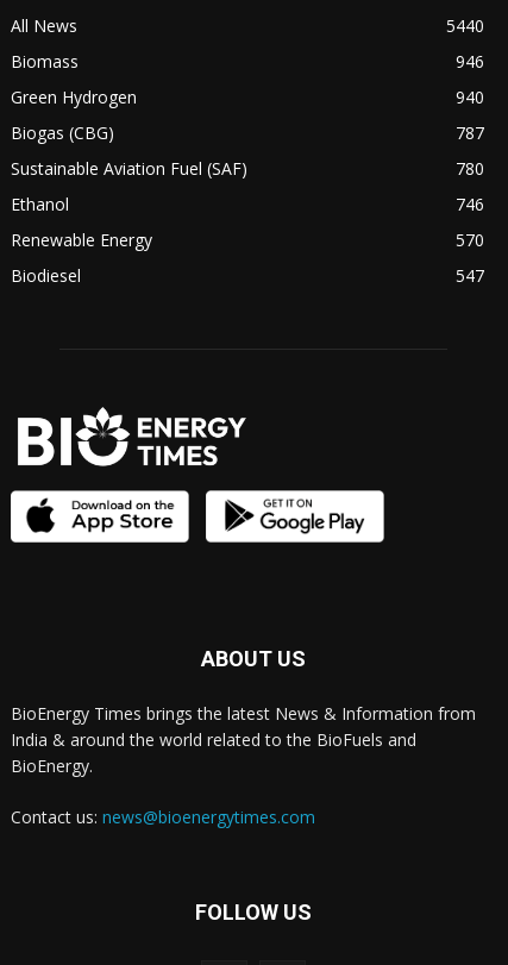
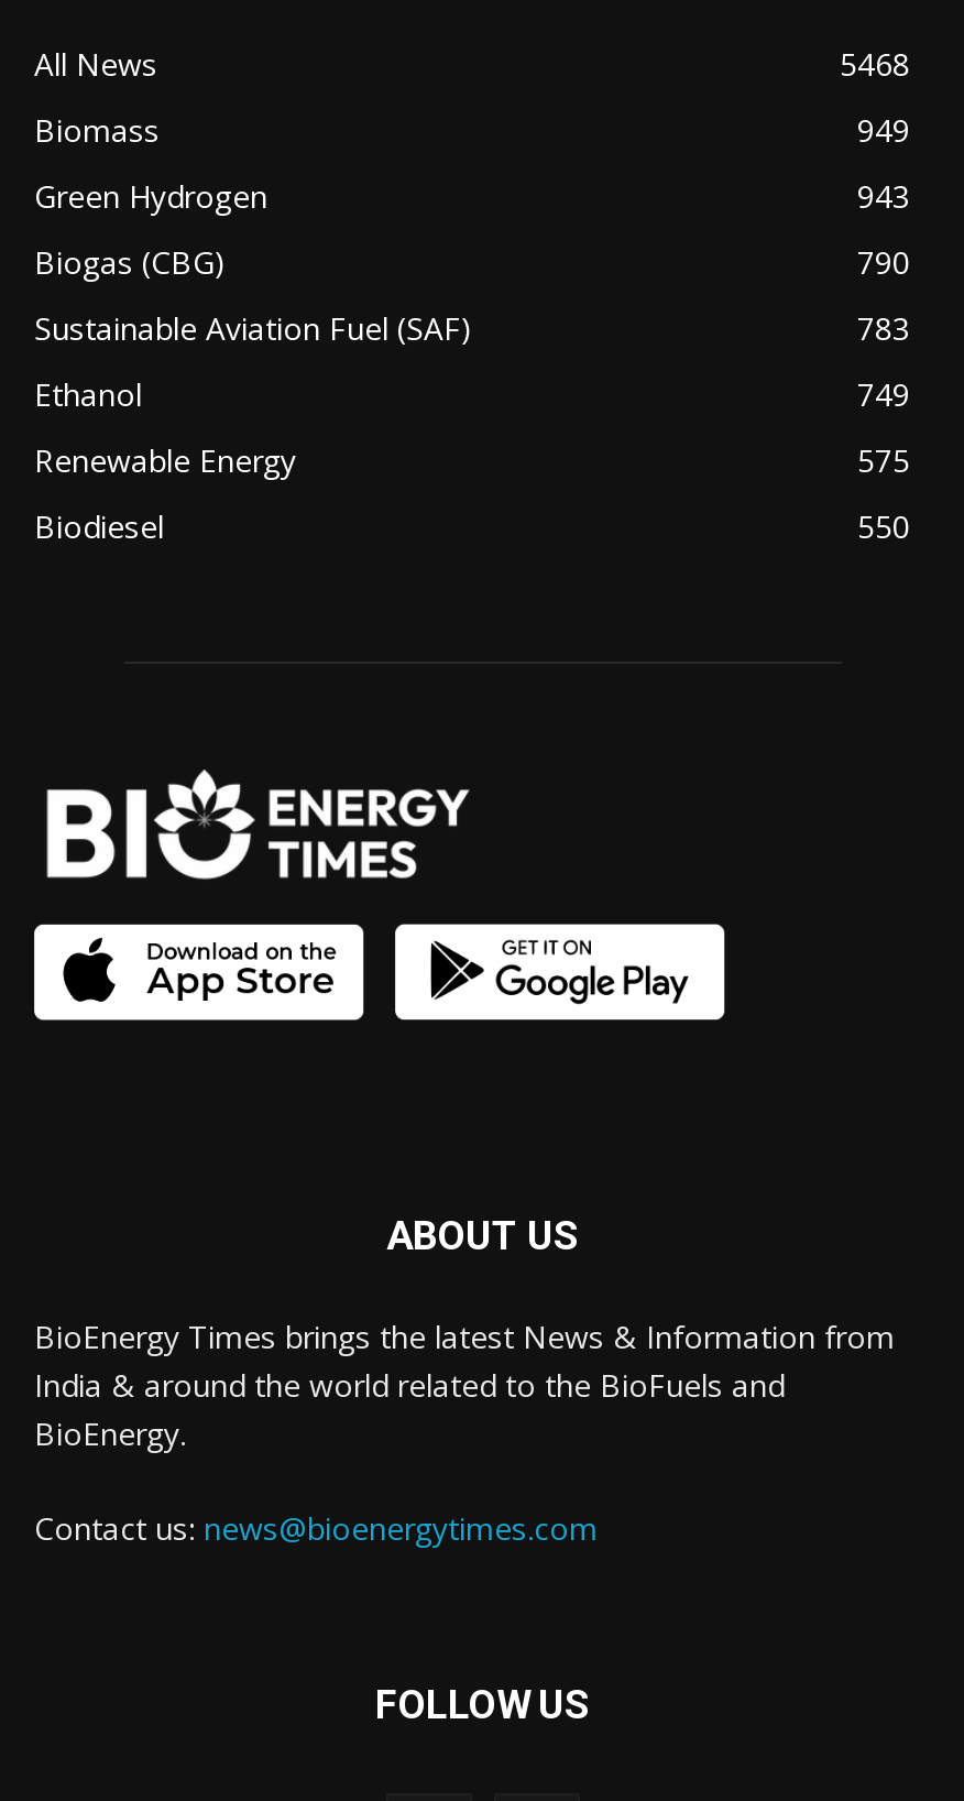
- 5440
+ 5468

- 946
+ 949

- 940
+ 943

- 787
+ 790

- 780
+ 783

- 746
+ 749

- 570
+ 575

- 547
+ 550
